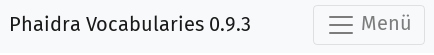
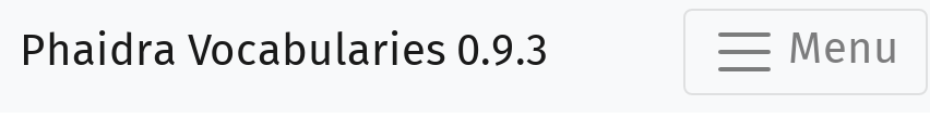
- Menü
+ Menu
